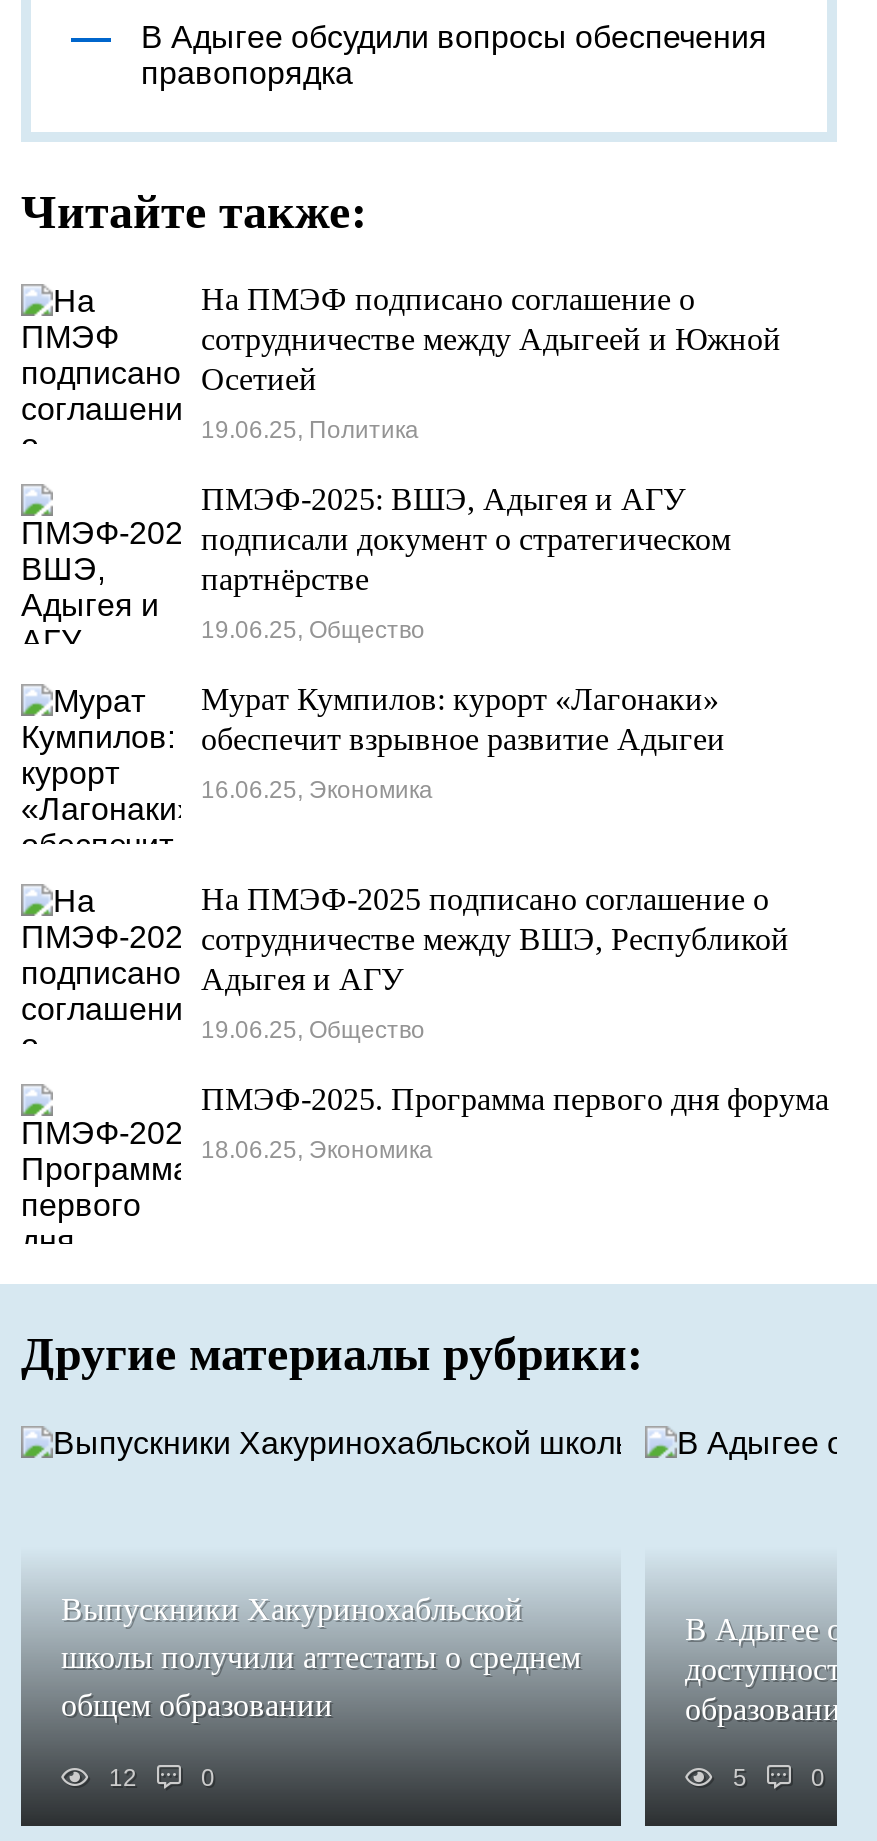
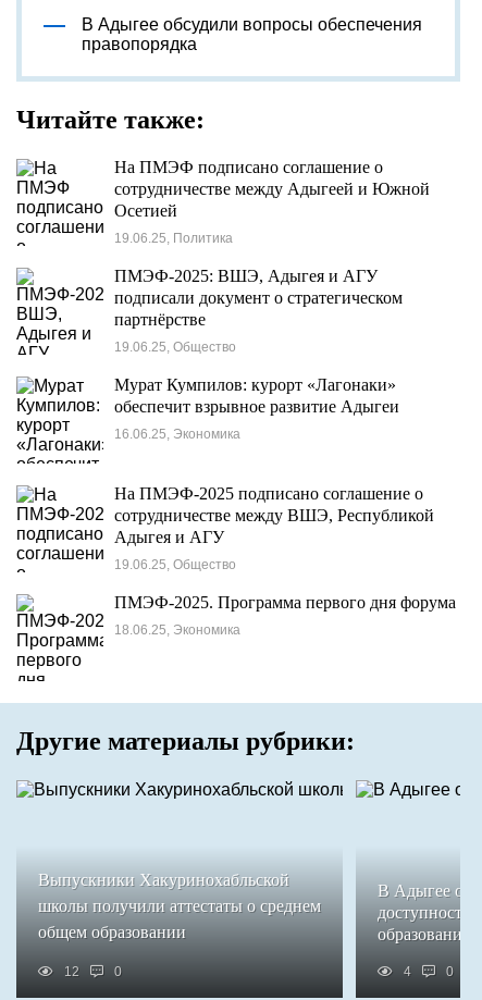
- 5
+ 4
